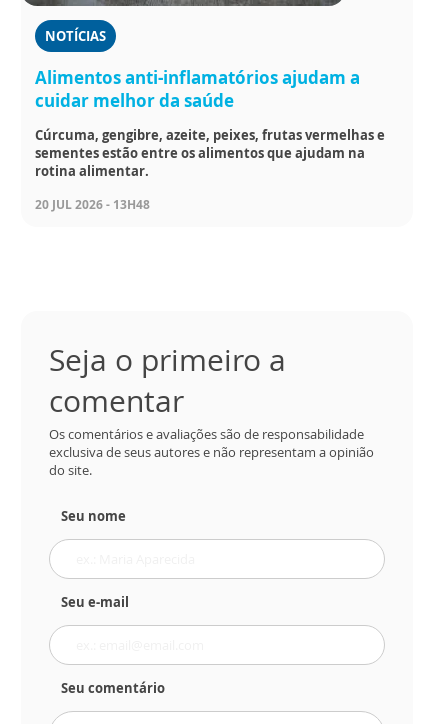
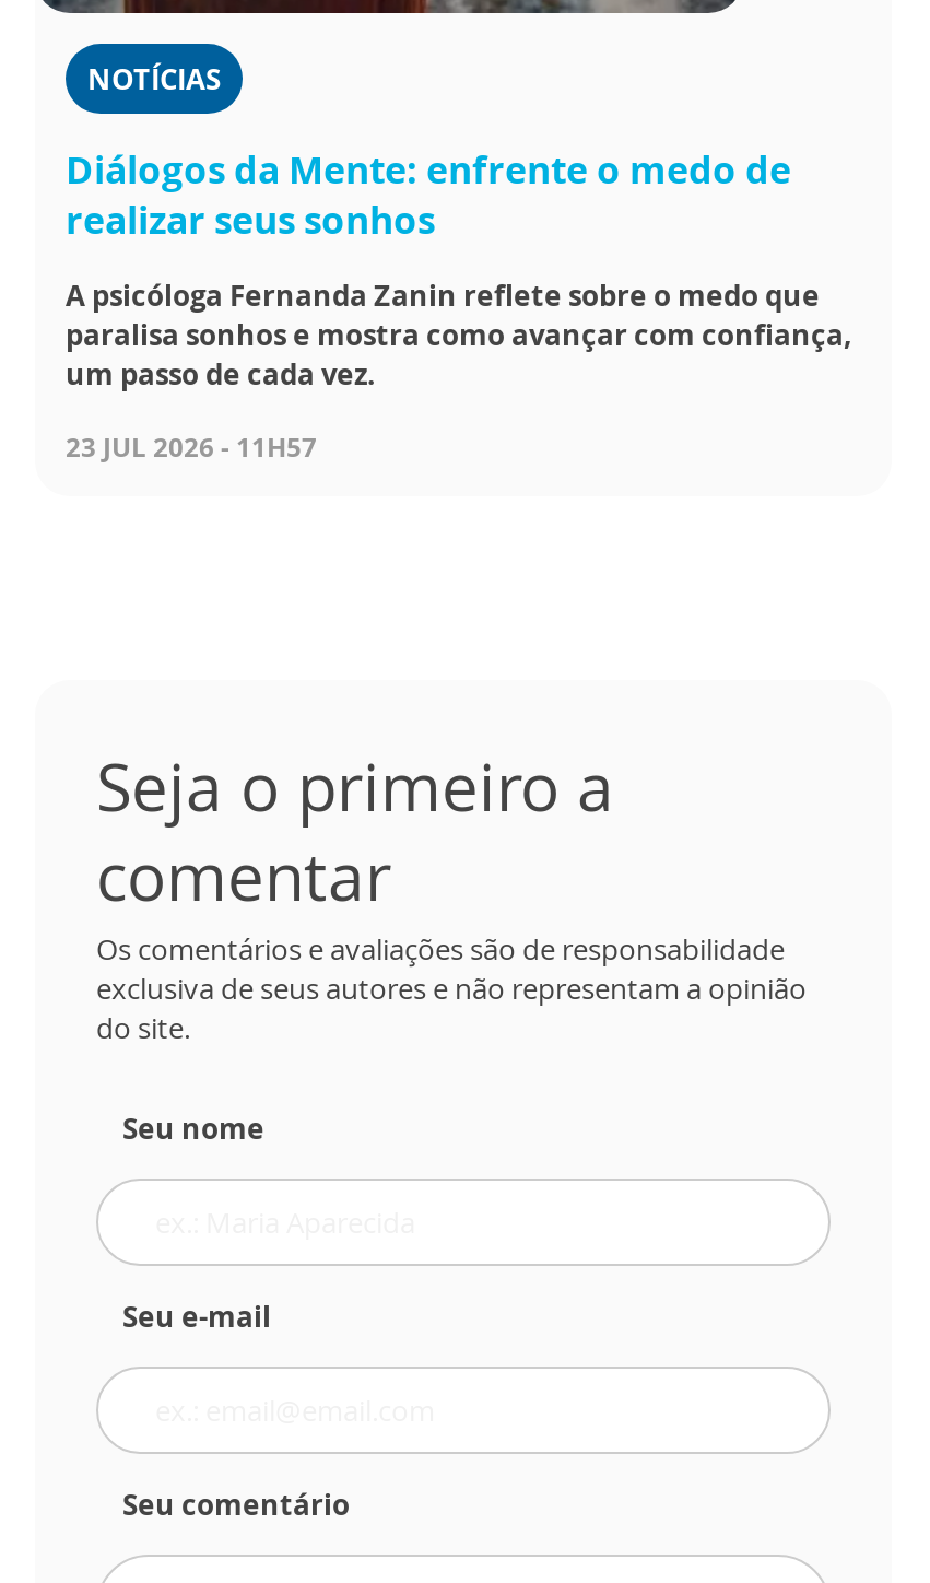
- Alimentos anti-inflamatórios ajudam a
- cuidar melhor da saúde
+ Diálogos da Mente: enfrente o medo de
+ realizar seus sonhos

- Cúrcuma, gengibre, azeite, peixes, frutas vermelhas e
- sementes estão entre os alimentos que ajudam na
- rotina alimentar.
+ A psicóloga Fernanda Zanin reflete sobre o medo que
+ paralisa sonhos e mostra como avançar com confiança,
+ um passo de cada vez.

- 20 JUL 2026 - 13H48
+ 23 JUL 2026 - 11H57
